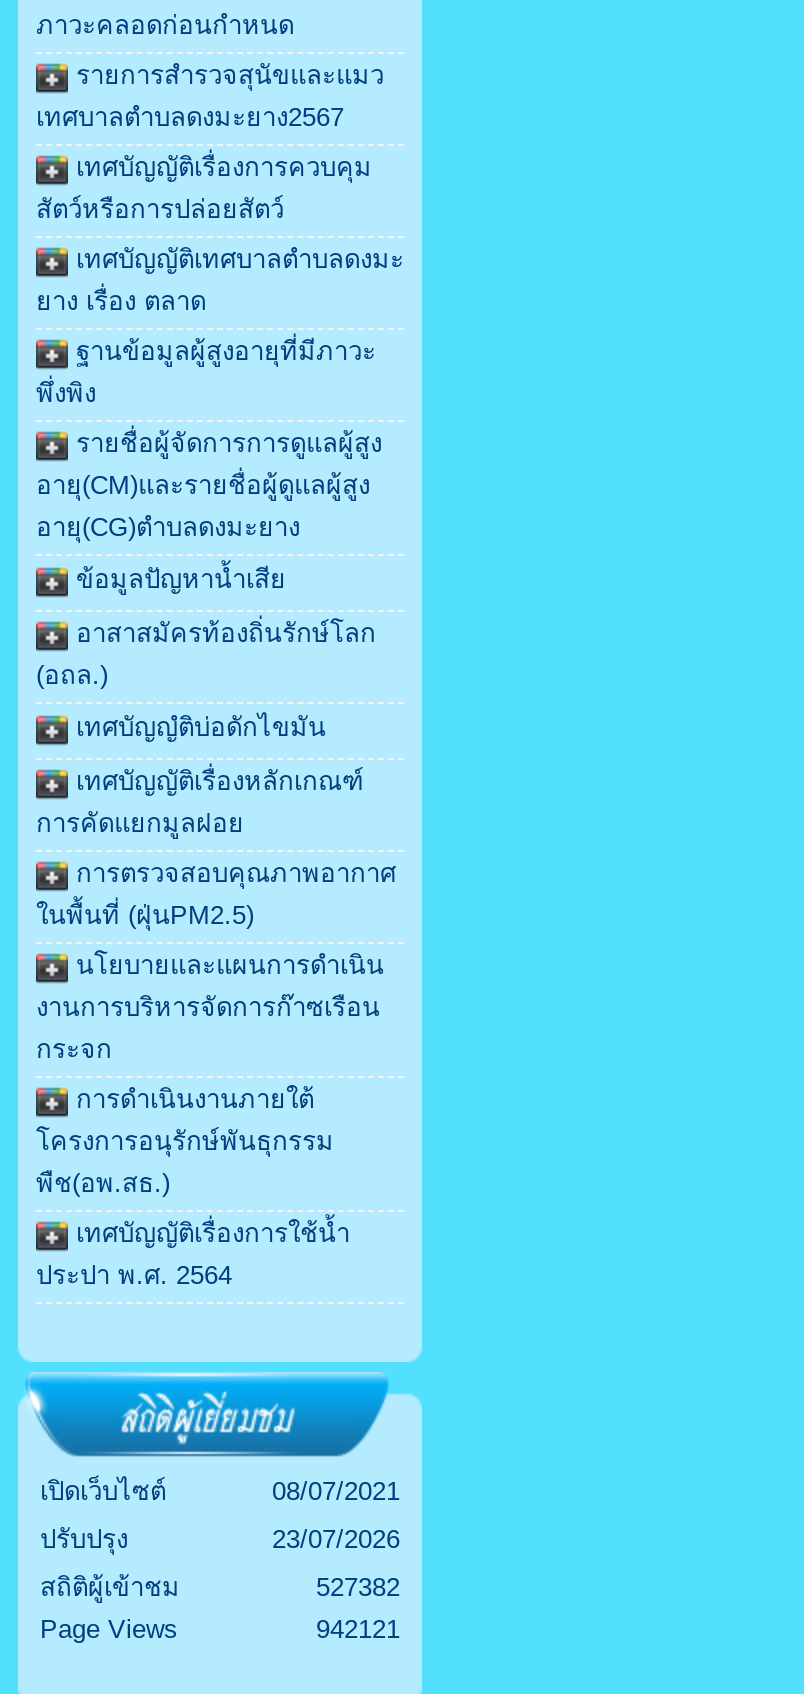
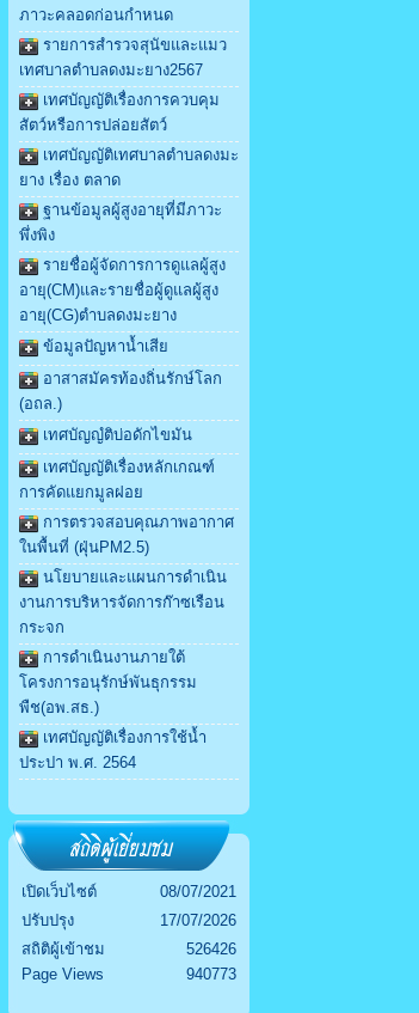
- 23/07/2026
+ 17/07/2026

- 527382
+ 526426

- 942121
+ 940773
